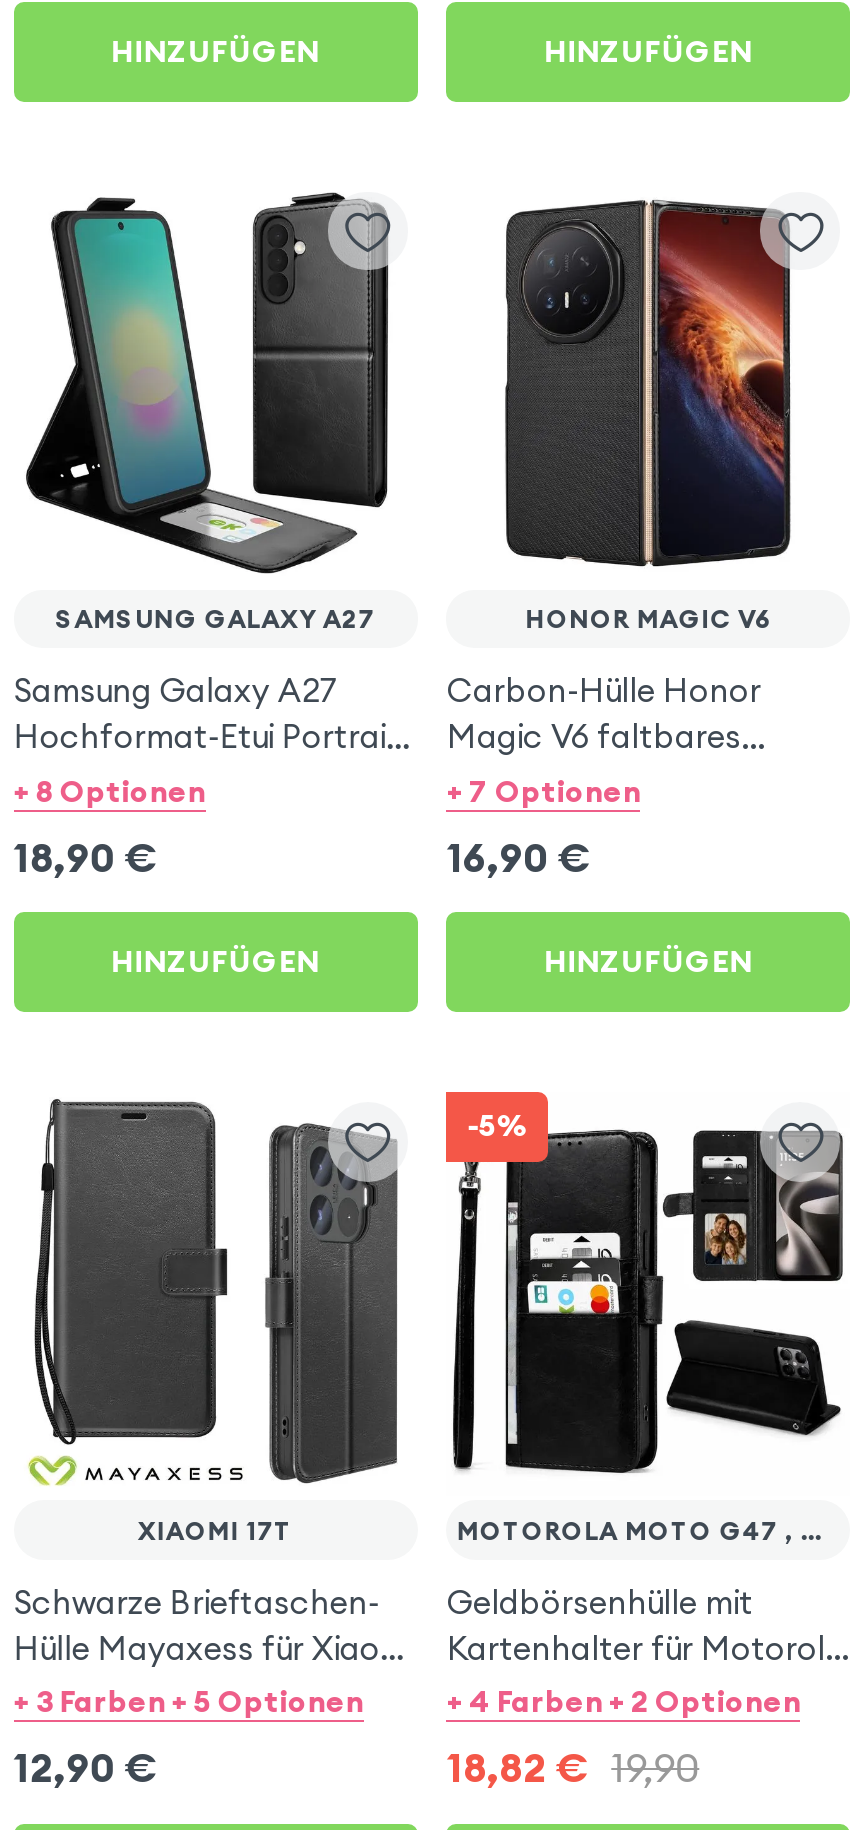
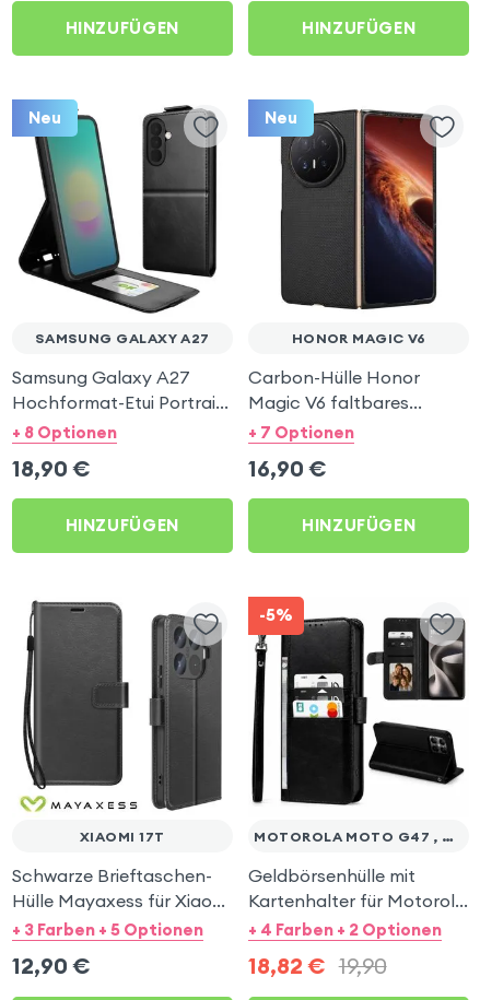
+ Neu

+ Neu
